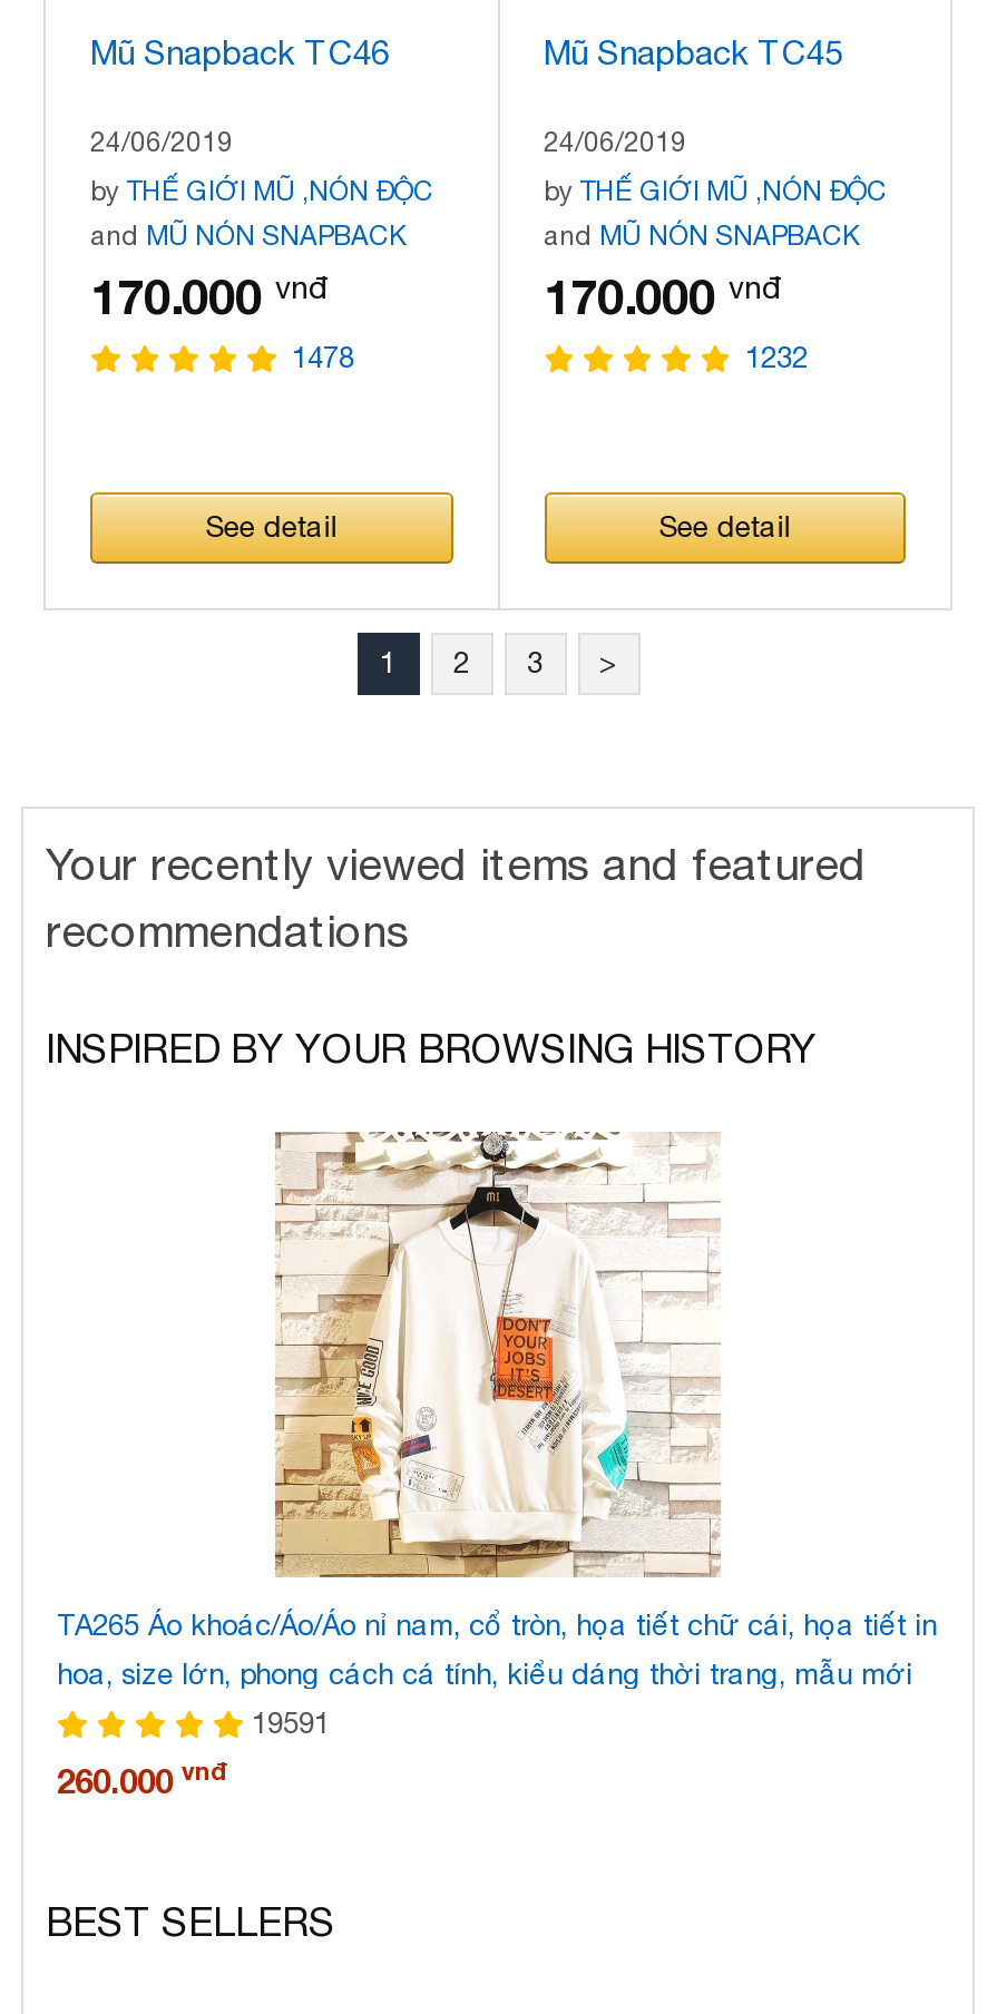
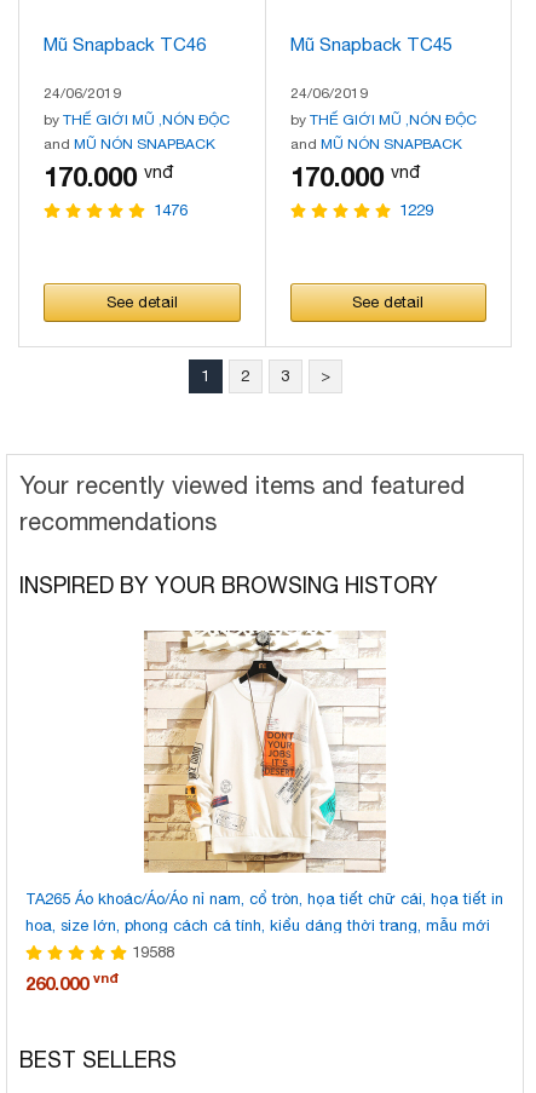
- 1478
+ 1476

- 1232
+ 1229

- 19591
+ 19588
